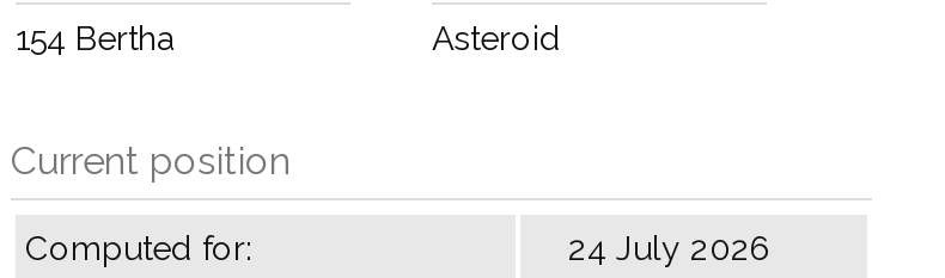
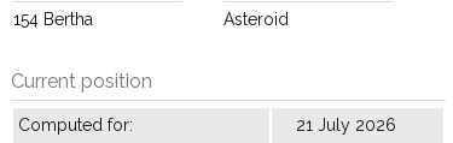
- 24 July 2026
+ 21 July 2026
